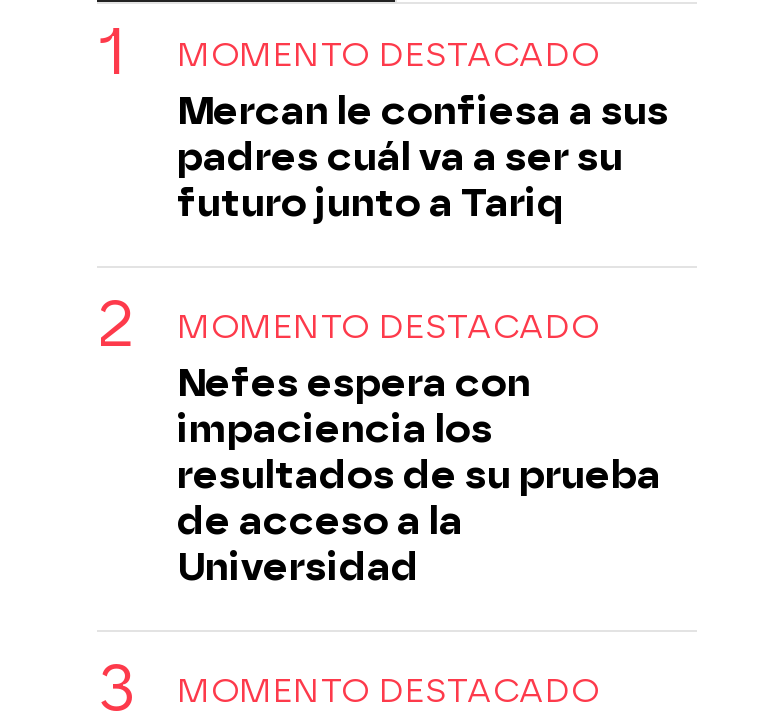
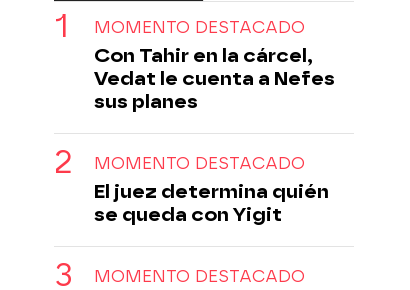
- Mercan le confiesa a sus
- padres cuál va a ser su
- futuro junto a Tariq
+ Con Tahir en la cárcel,
+ Vedat le cuenta a Nefes
+ sus planes

- Nefes espera con
- impaciencia los
- resultados de su prueba
- de acceso a la
- Universidad
+ El juez determina quién
+ se queda con Yigit
